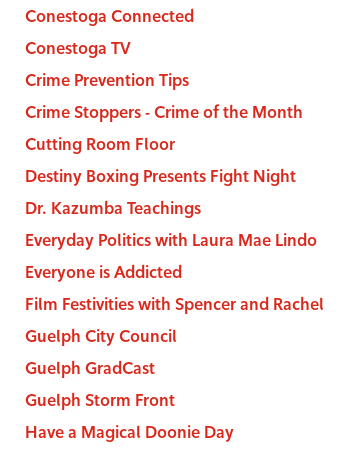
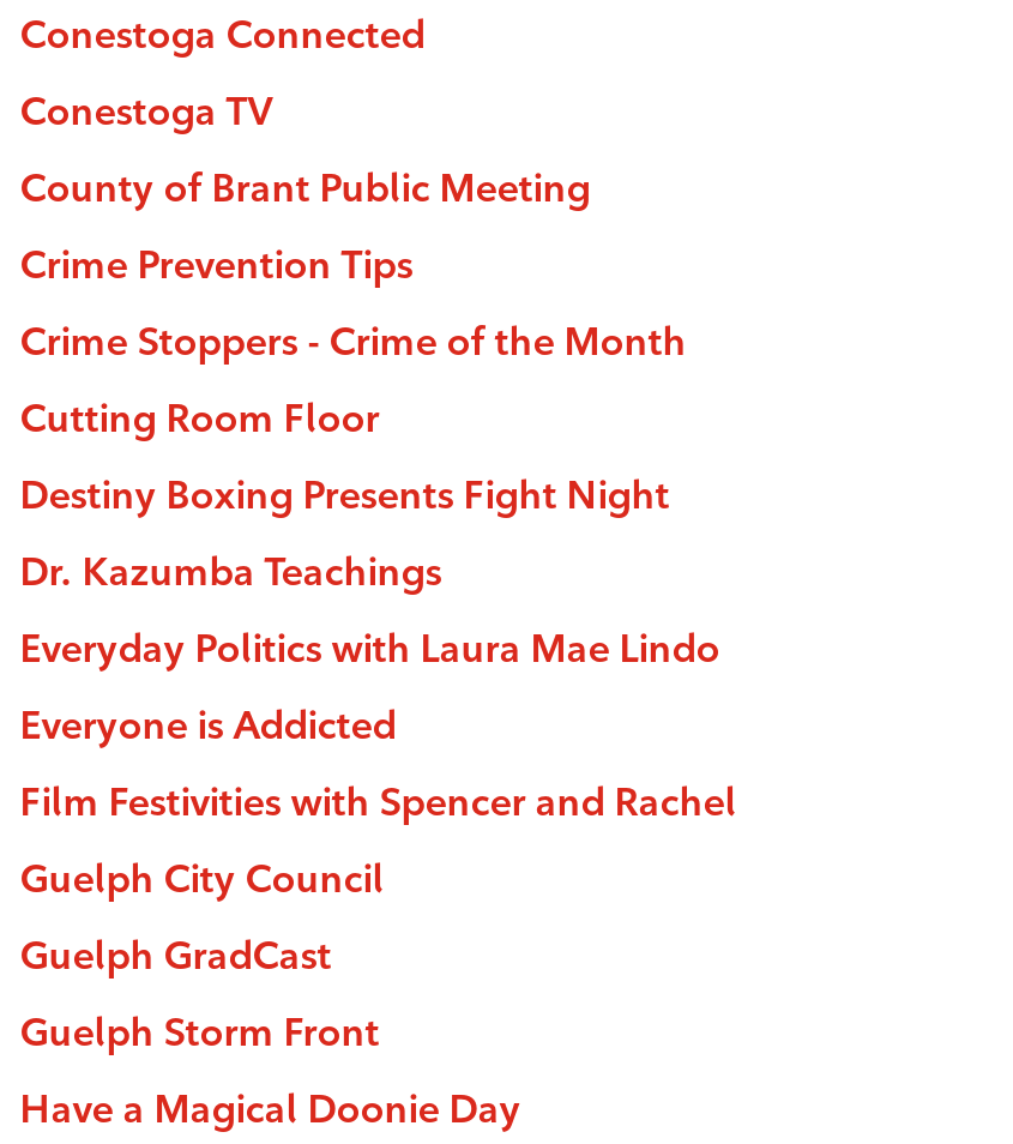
+ County of Brant Public Meeting
